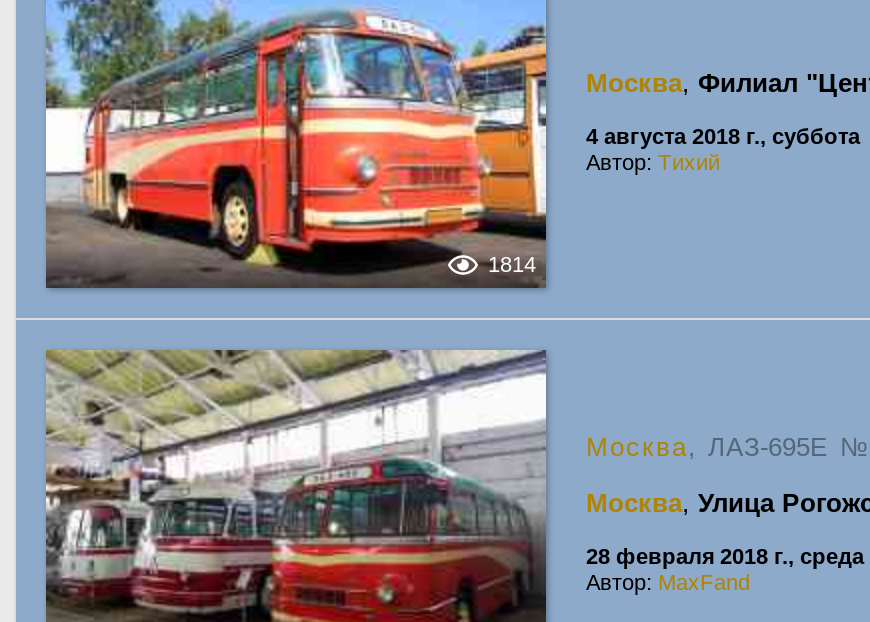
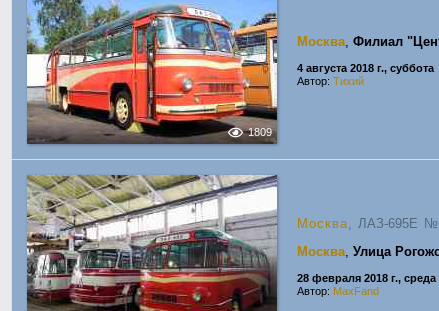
- 1814
+ 1809
